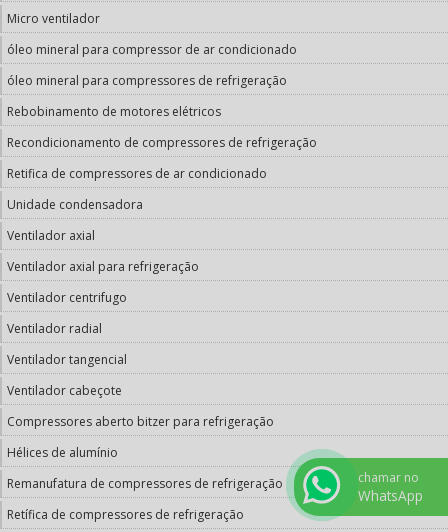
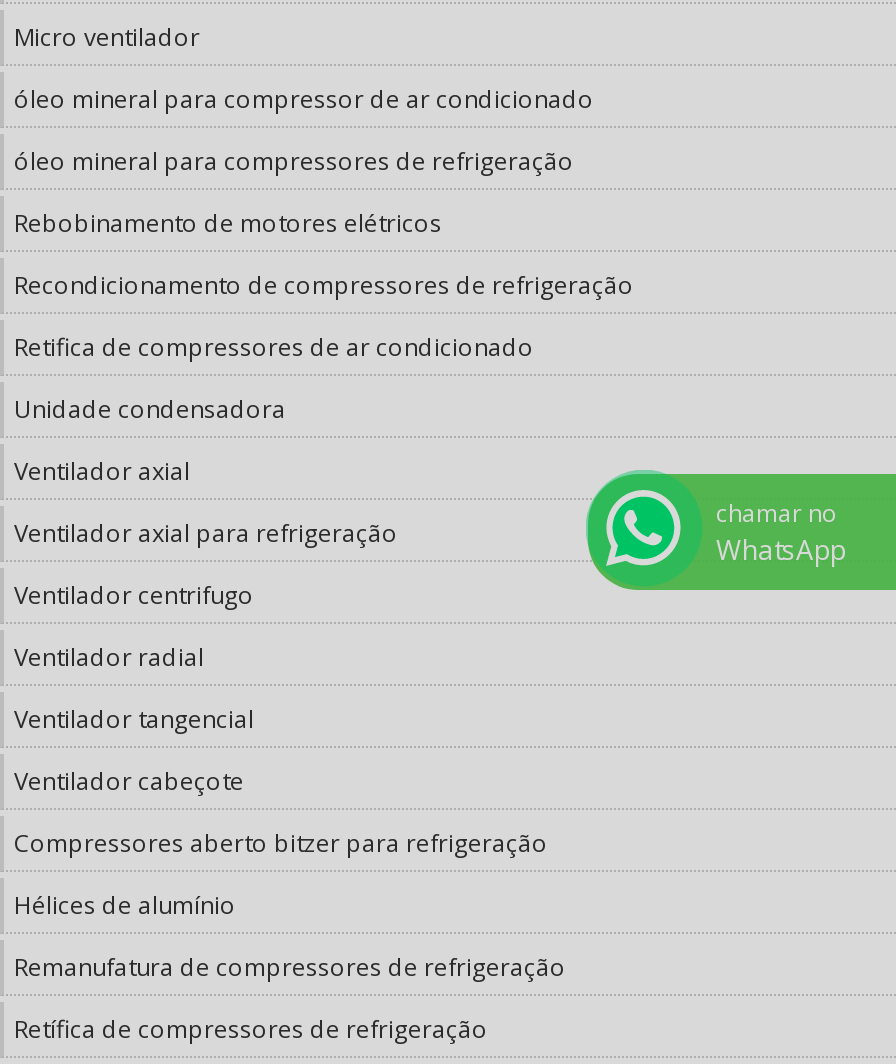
+ [image]

- [image]

moved up: chamar no | WhatsApp
